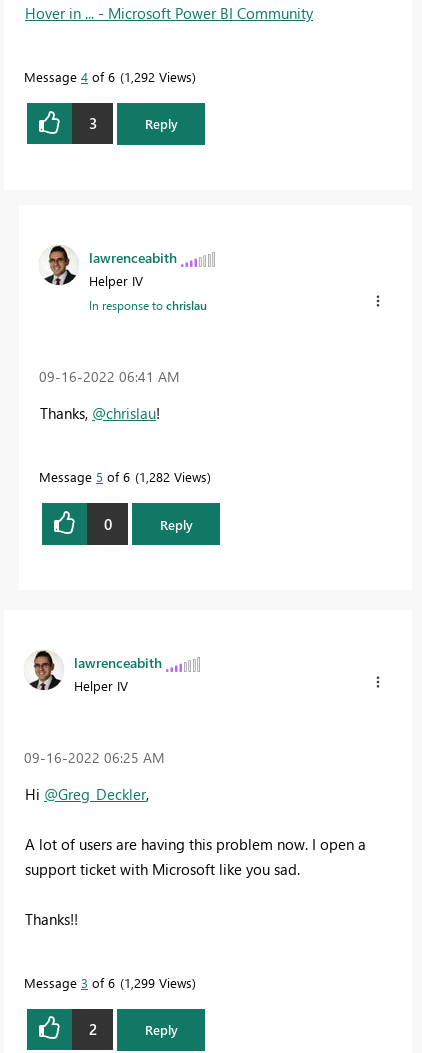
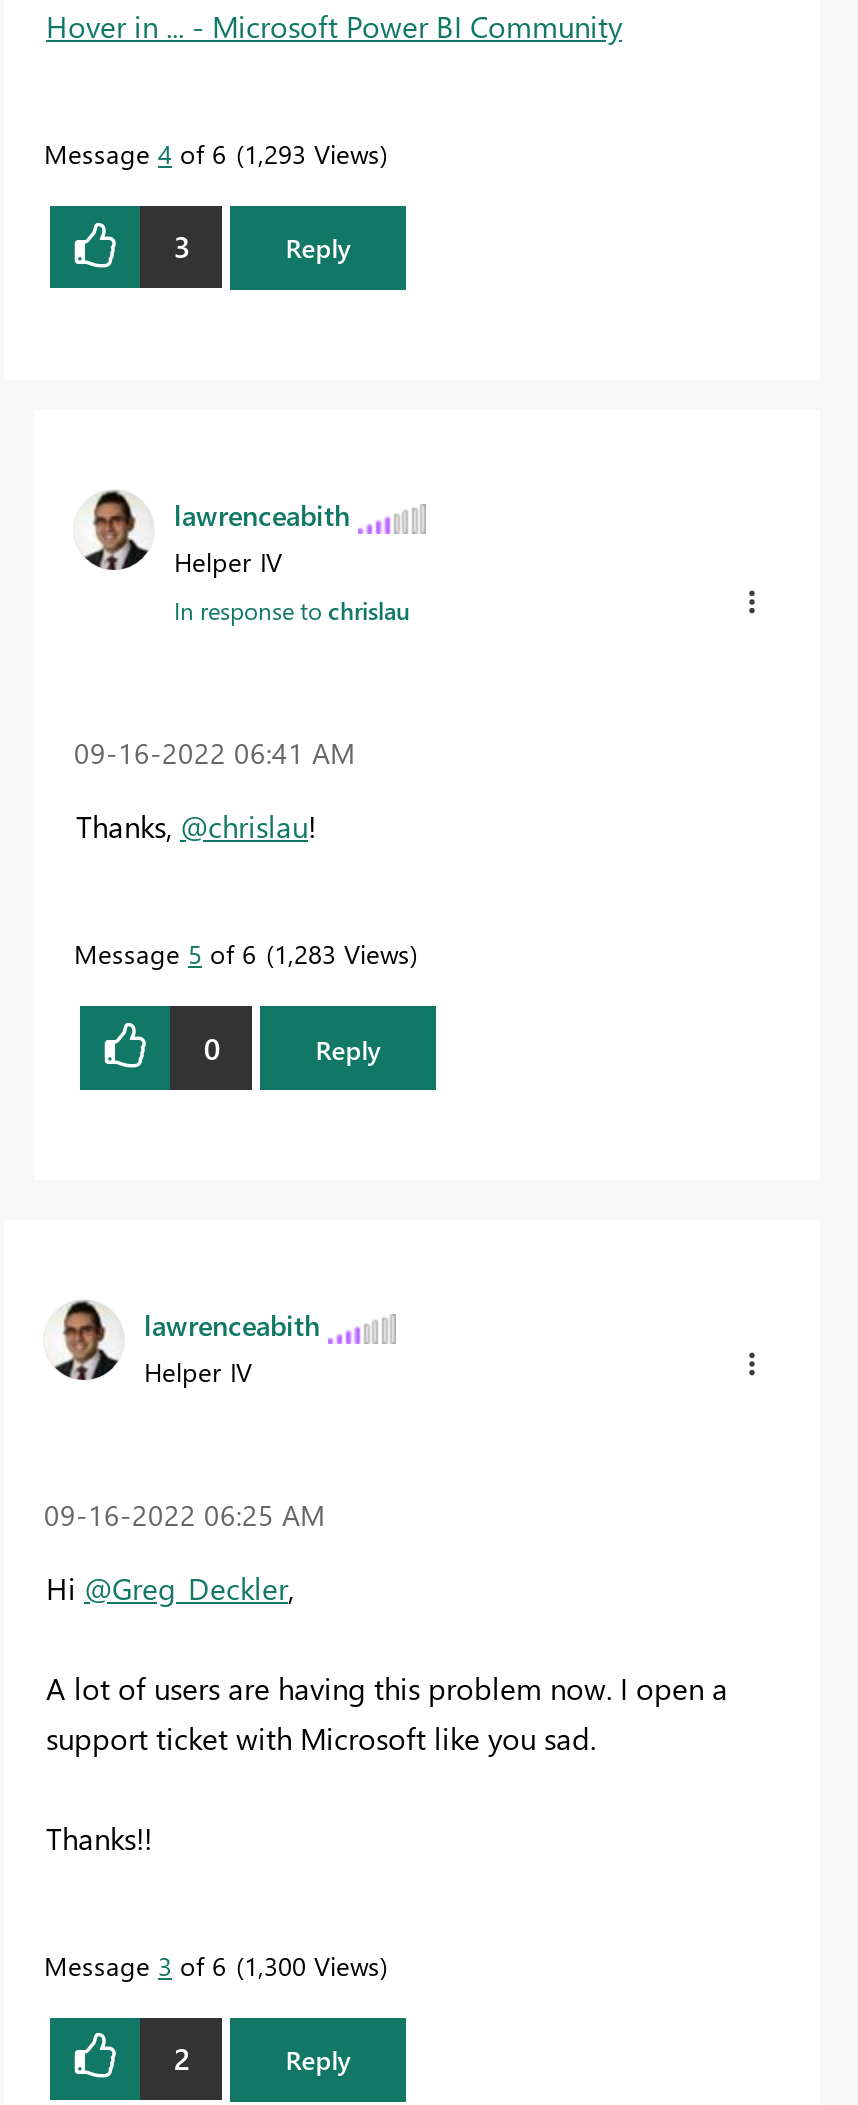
- Message 4 of 6 1,292 Views
+ Message 4 of 6 1,293 Views

- Message 5 of 6 1,282 Views
+ Message 5 of 6 1,283 Views

- Message 3 of 6 1,299 Views
+ Message 3 of 6 1,300 Views
